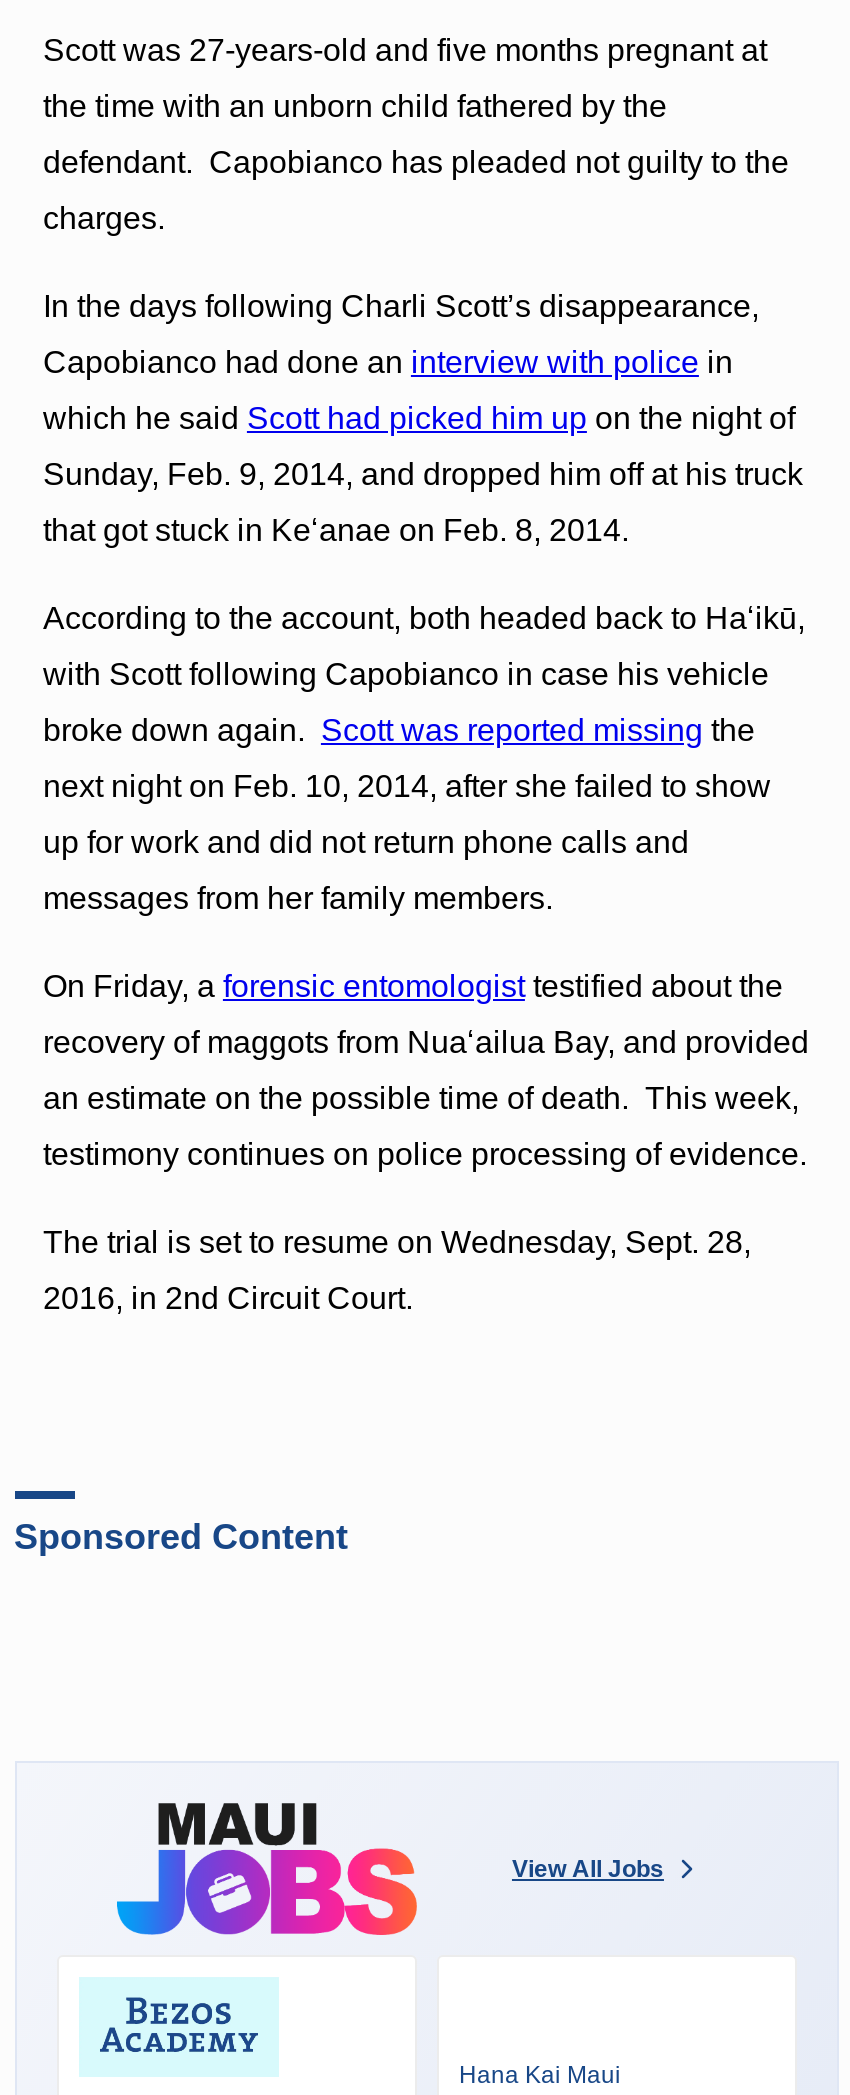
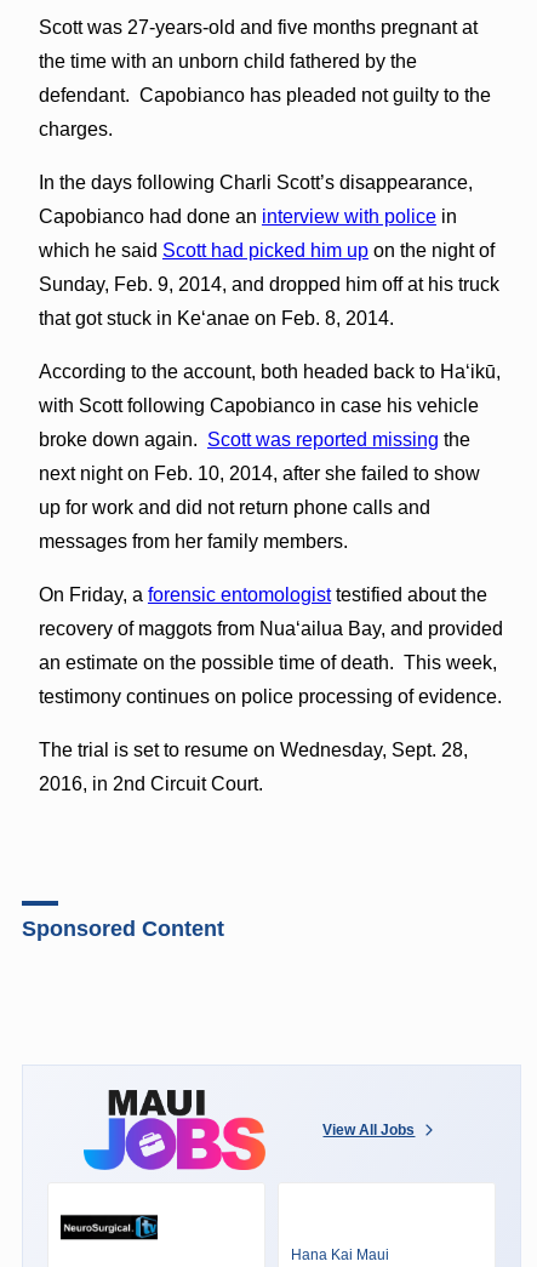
- [image]
+ [image]
